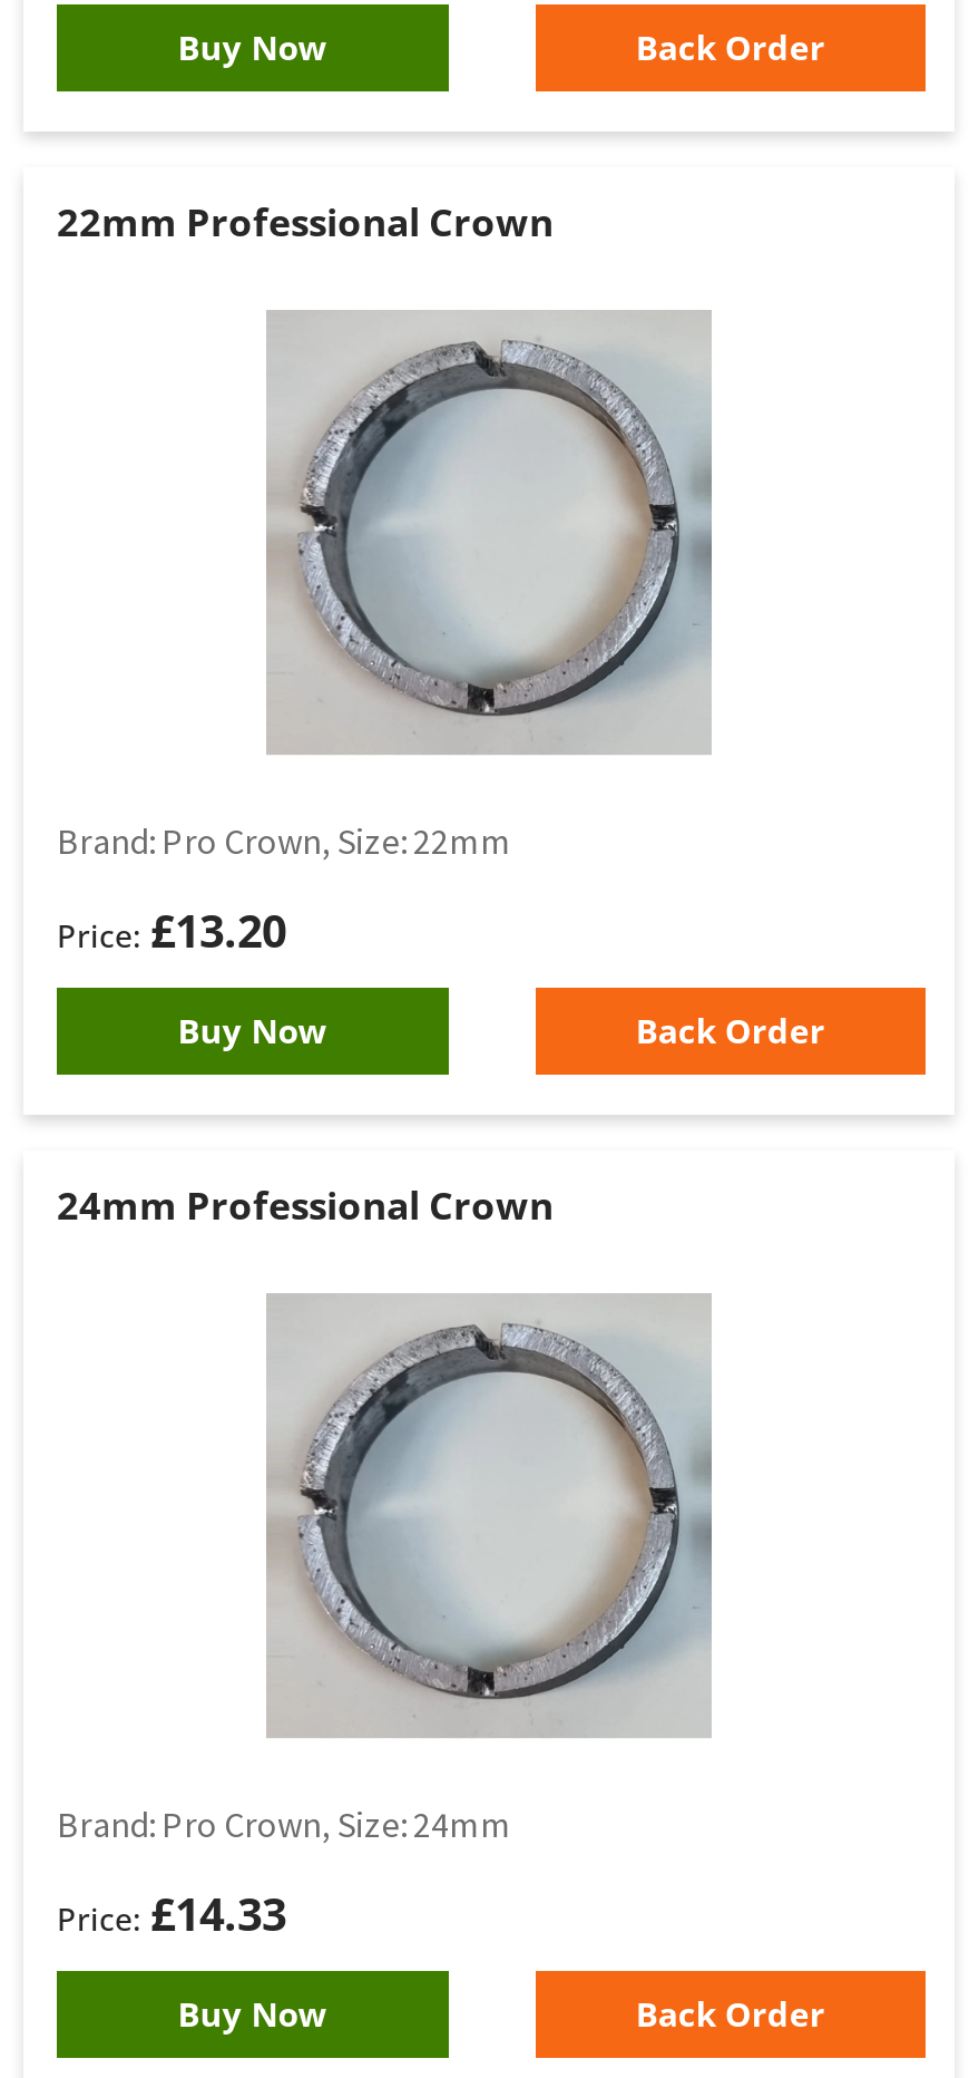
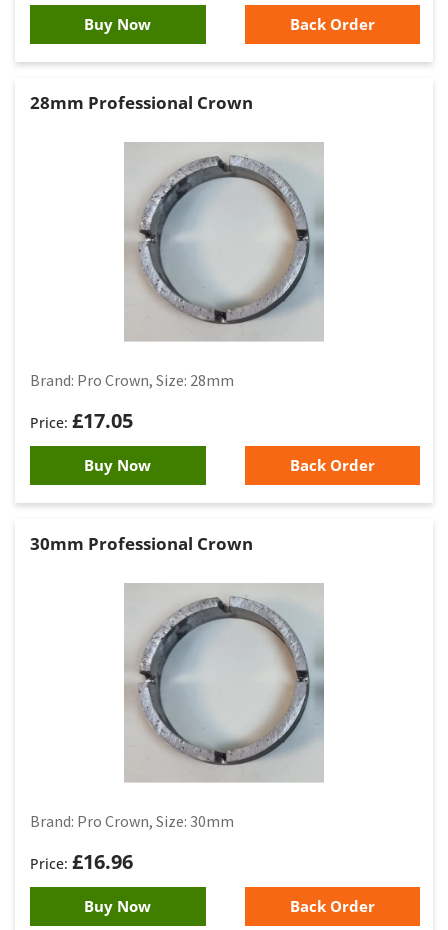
- 22mm Professional Crown
+ 28mm Professional Crown

- Brand: Pro Crown, Size: 22mm
+ Brand: Pro Crown, Size: 28mm

- £13.20
+ £17.05

- 24mm Professional Crown
+ 30mm Professional Crown

- Brand: Pro Crown, Size: 24mm
+ Brand: Pro Crown, Size: 30mm

- £14.33
+ £16.96
